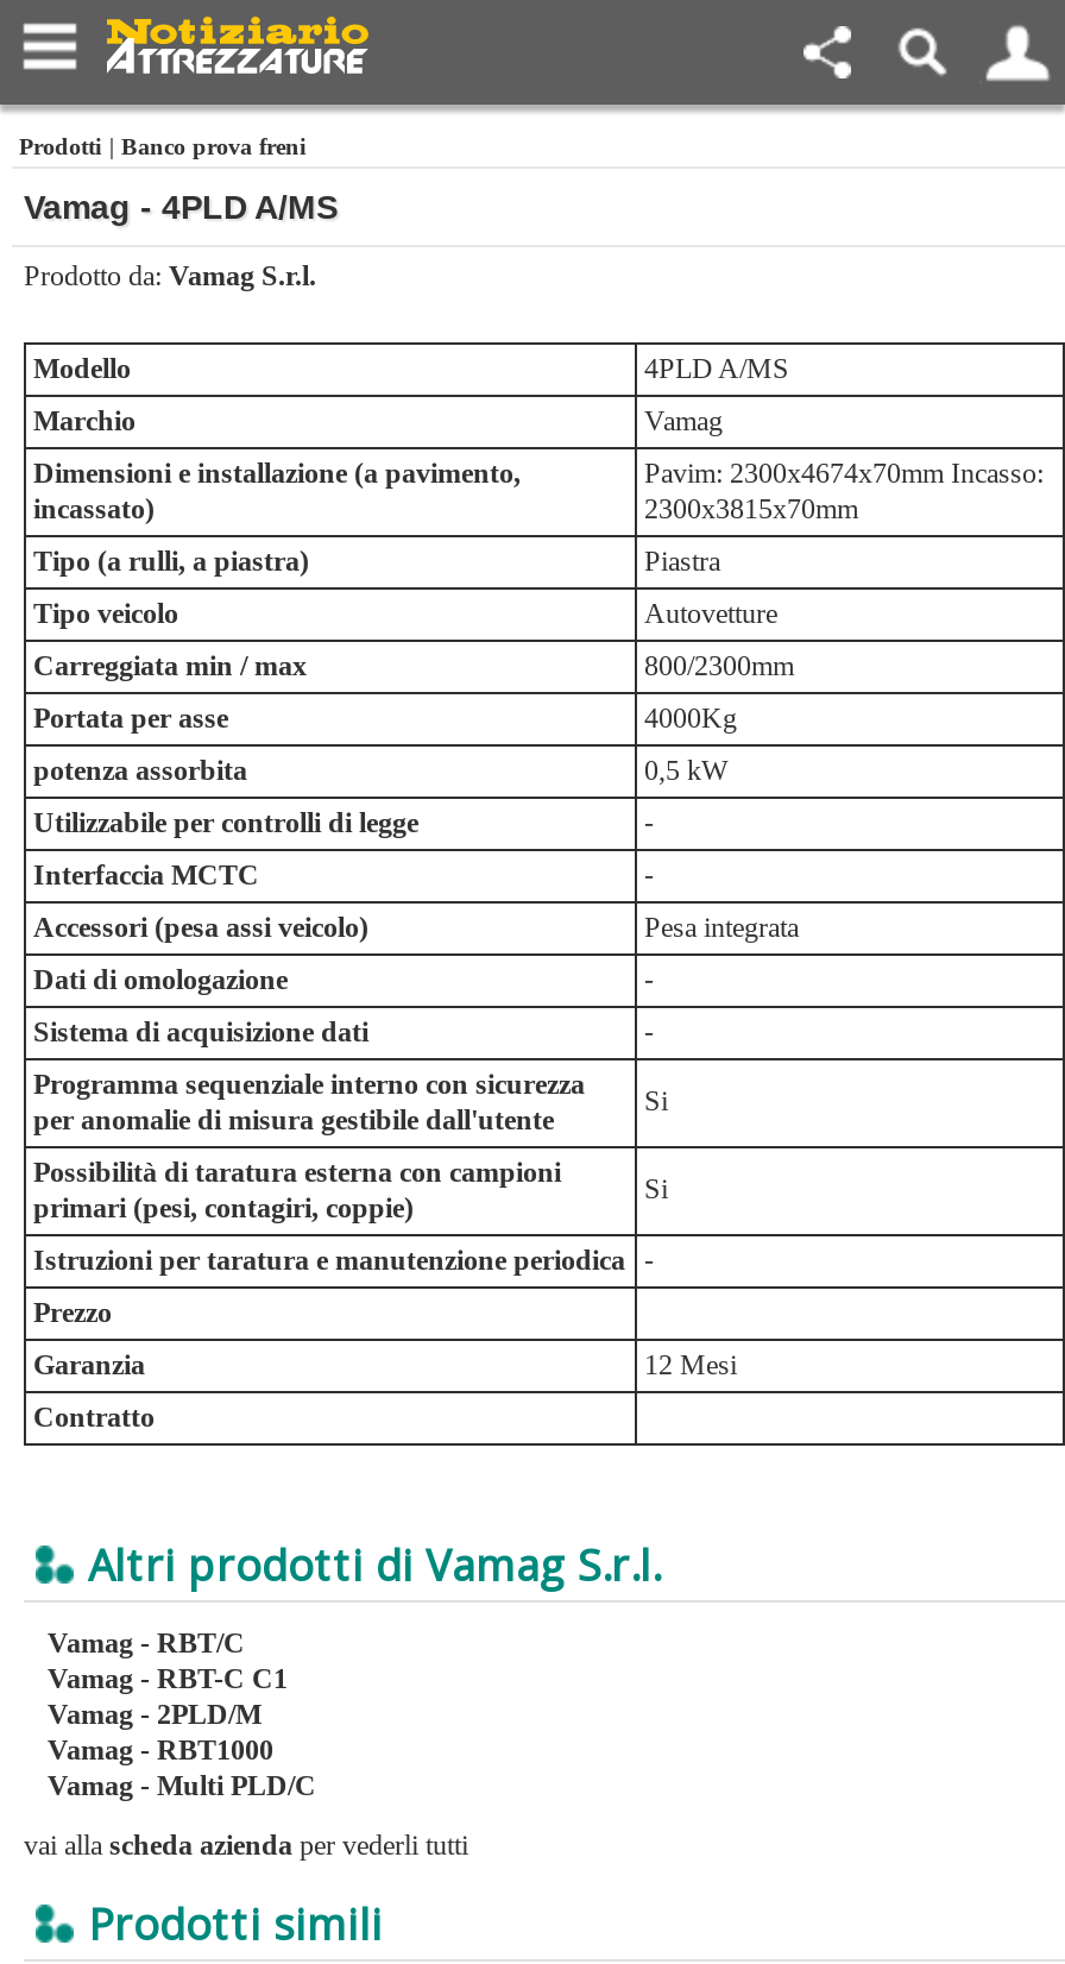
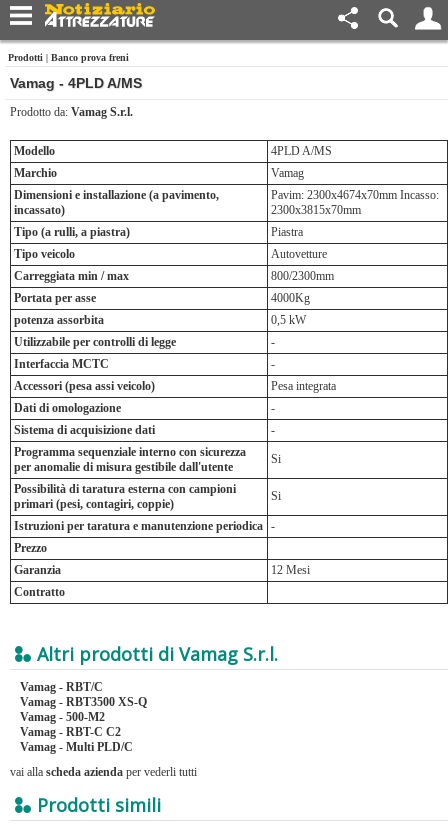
- Vamag - RBT-C C1
- Vamag - 2PLD/M
- Vamag - RBT1000
+ Vamag - RBT3500 XS-Q
+ Vamag - 500-M2
+ Vamag - RBT-C C2
